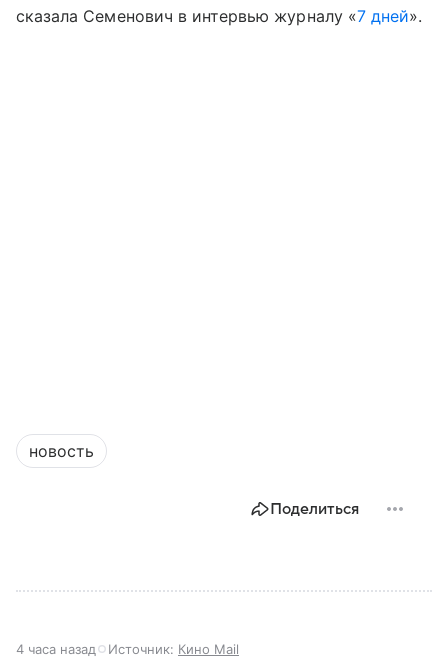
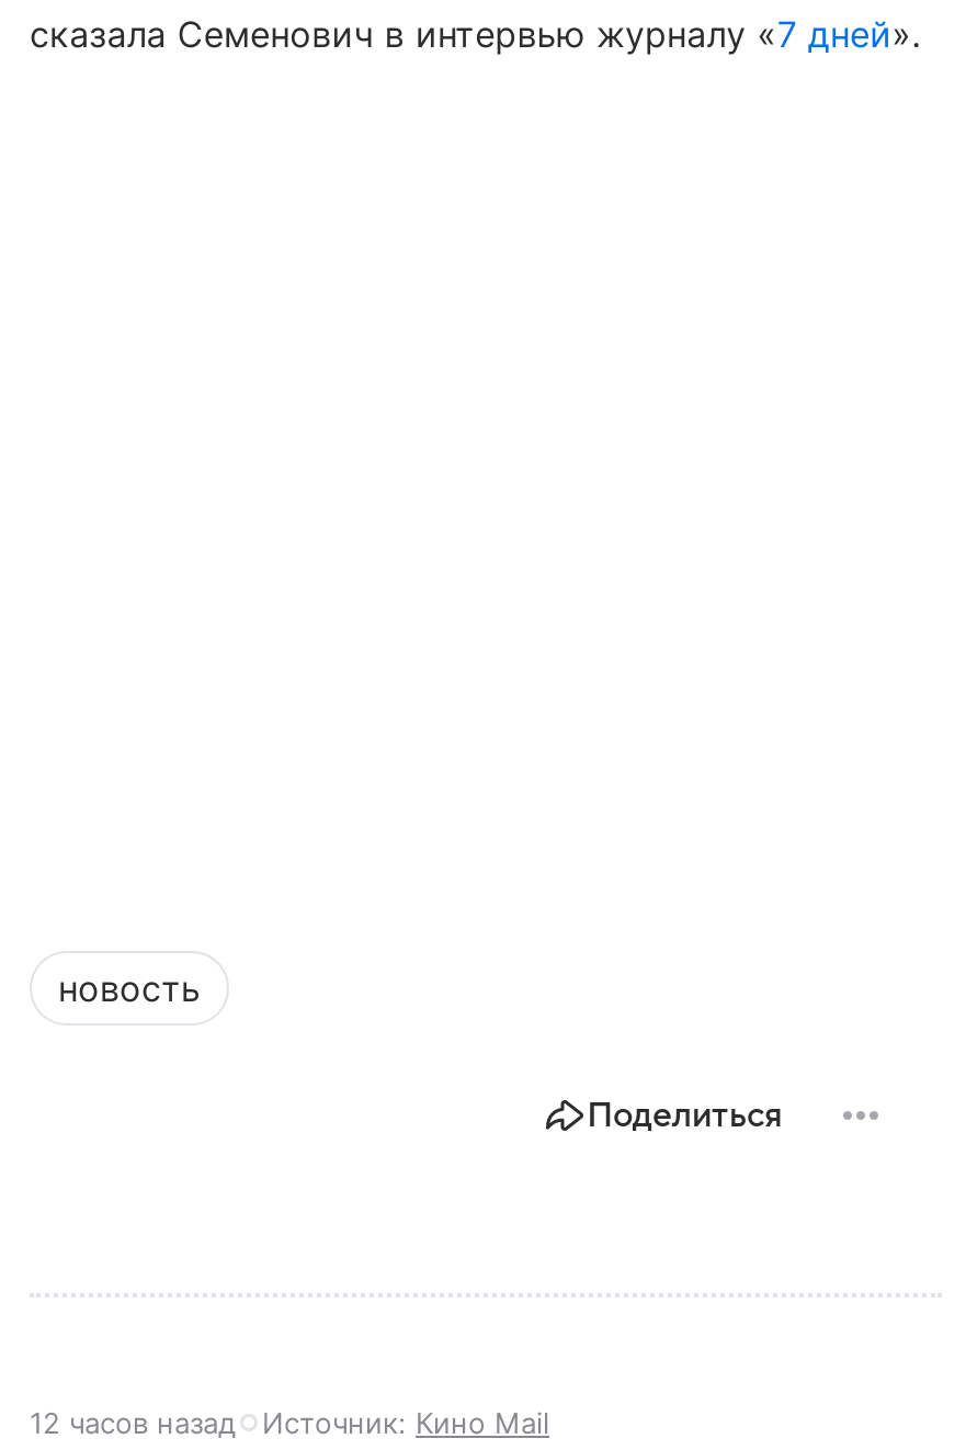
- 4 часа назад Источник: Кино Mail
+ 12 часов назад Источник: Кино Mail
